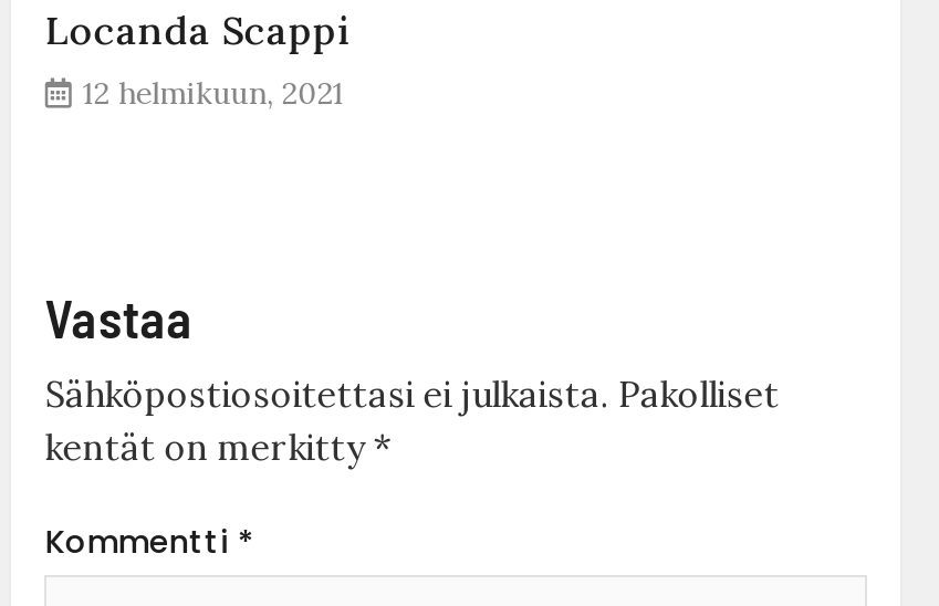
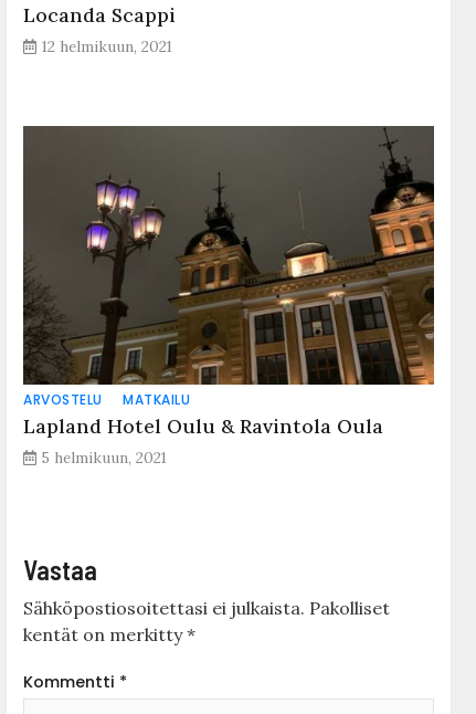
+ [image]
+ ARVOSTELU
+ MATKAILU
+ Lapland Hotel Oulu & Ravintola Oula
+ 5 helmikuun, 2021
